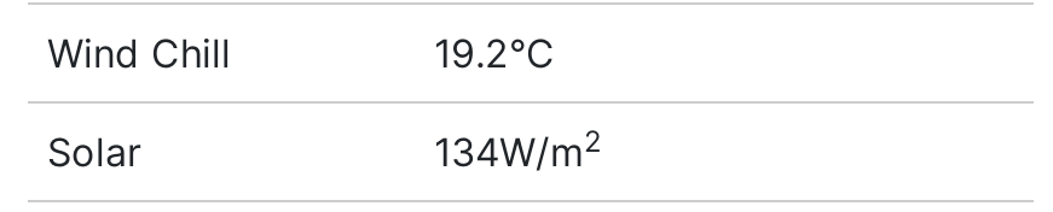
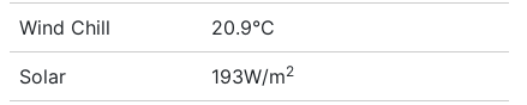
- 19.2°C
+ 20.9°C

- 134W/m2
+ 193W/m2
